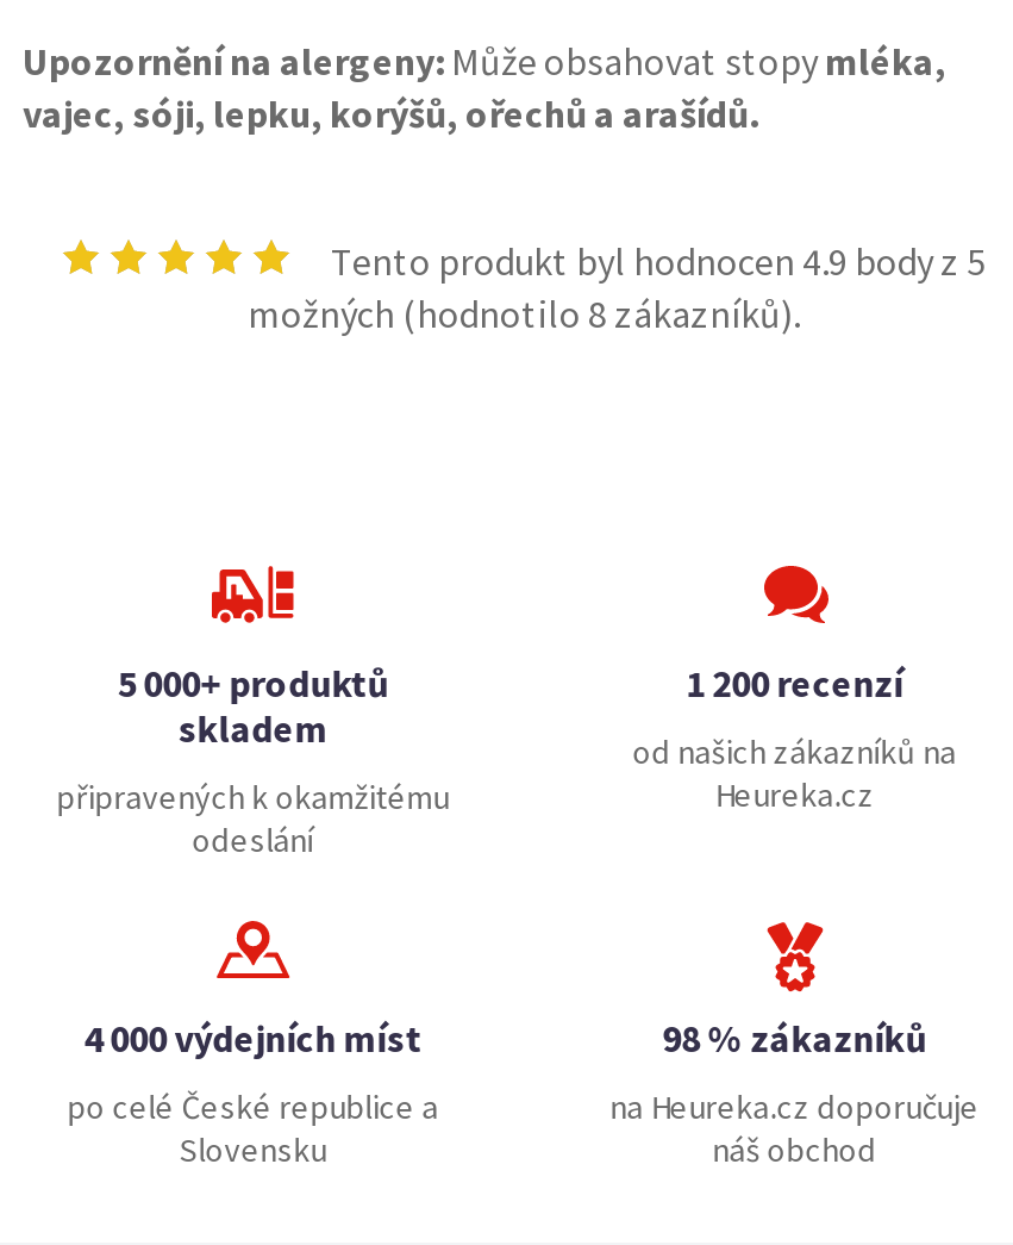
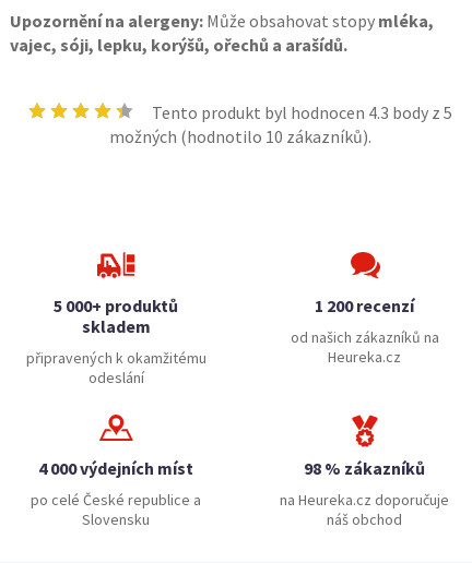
- Tento produkt byl hodnocen 4.9 body z 5
+ Tento produkt byl hodnocen 4.3 body z 5

- možných (hodnotilo 8 zákazníků).
+ možných (hodnotilo 10 zákazníků).
